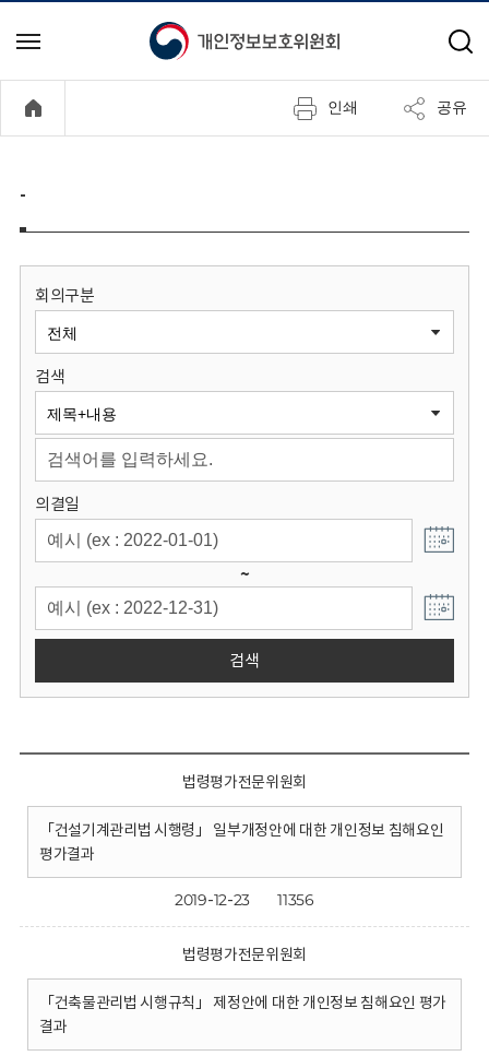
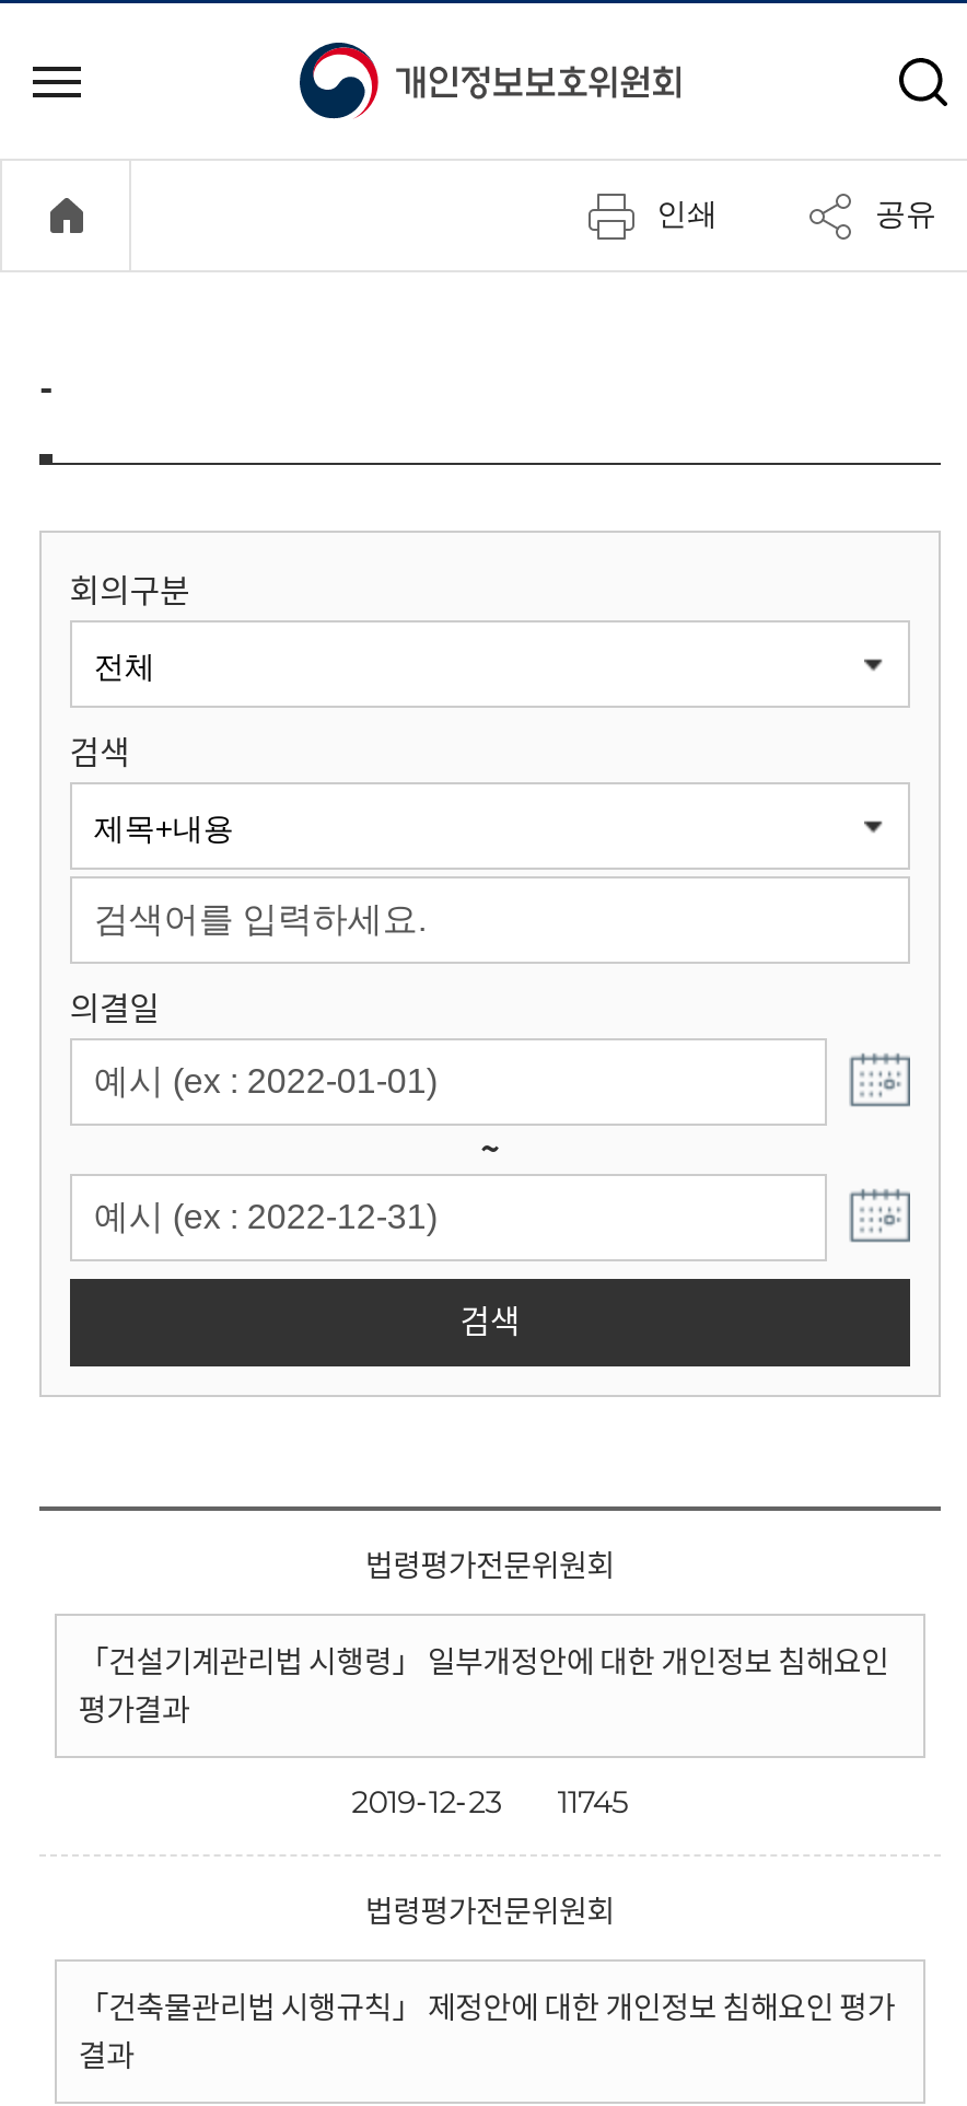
- 2019-12-23 11356
+ 2019-12-23 11745
